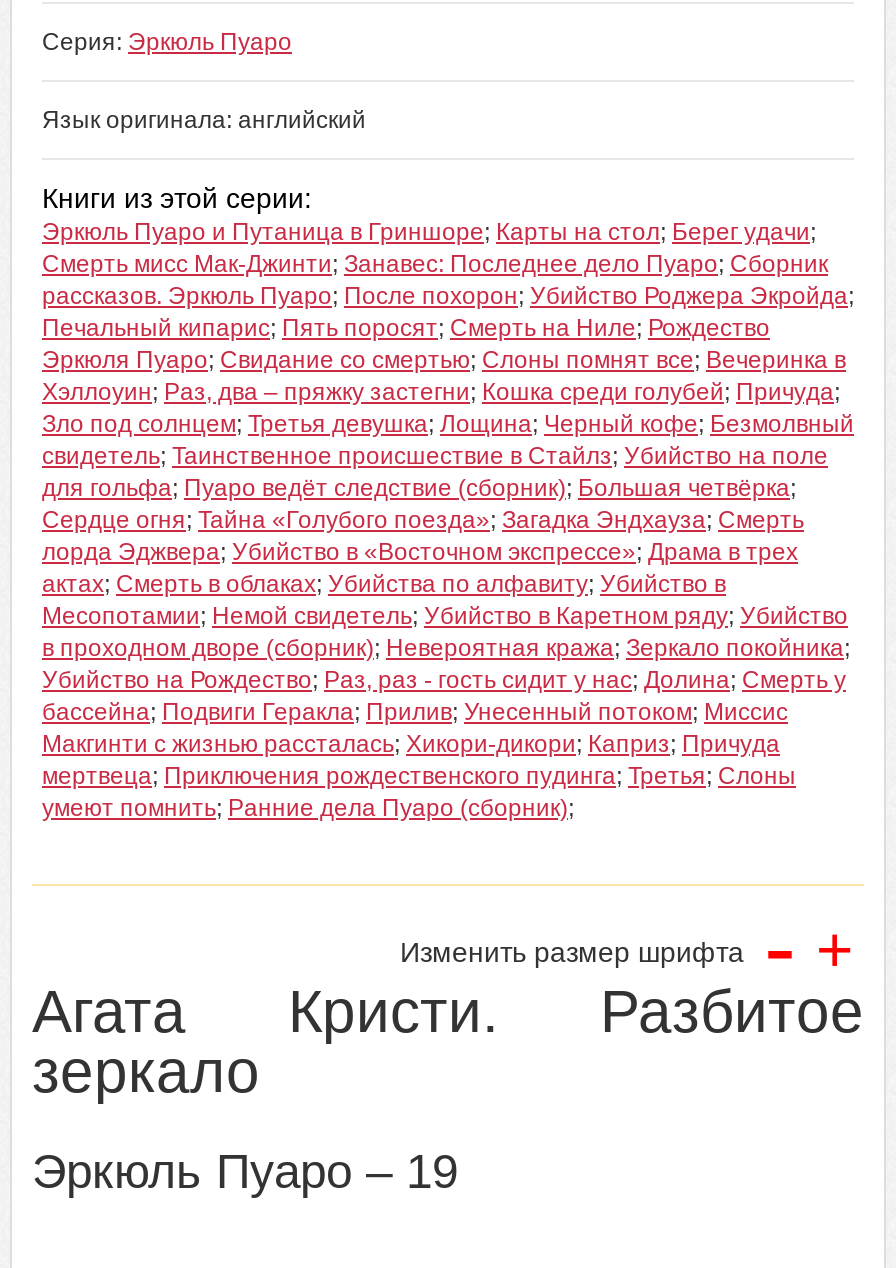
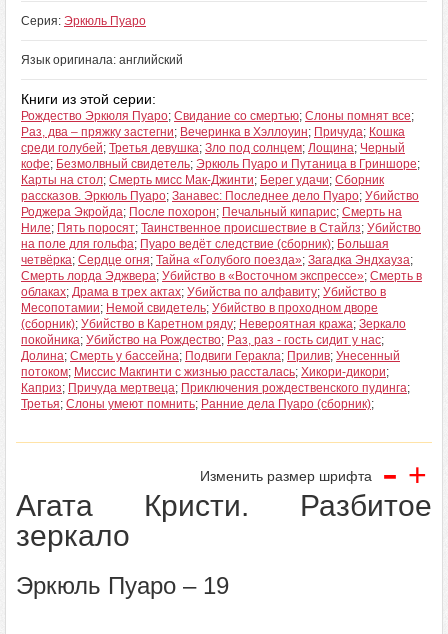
- Эркюль Пуаро и Путаница в Гриншоре; Карты на стол; Берег удачи;
- Смерть мисс Мак-Джинти; Занавес: Последнее дело Пуаро; Сборник
- рассказов. Эркюль Пуаро; После похорон; Убийство Роджера Экройда;
- Печальный кипарис; Пять поросят; Смерть на Ниле; Рождество
- Эркюля Пуаро; Свидание со смертью; Слоны помнят все; Вечеринка в
- Хэллоуин; Раз, два – пряжку застегни; Кошка среди голубей; Причуда;
- Зло под солнцем; Третья девушка; Лощина; Черный кофе; Безмолвный
- свидетель; Таинственное происшествие в Стайлз; Убийство на поле
- для гольфа; Пуаро ведёт следствие (сборник); Большая четвёрка;
- Сердце огня; Тайна «Голубого поезда»; Загадка Эндхауза; Смерть
- лорда Эджвера; Убийство в «Восточном экспрессе»; Драма в трех
- актах; Смерть в облаках; Убийства по алфавиту; Убийство в
- Месопотамии; Немой свидетель; Убийство в Каретном ряду; Убийство
- в проходном дворе (сборник); Невероятная кража; Зеркало покойника;
- Убийство на Рождество; Раз, раз - гость сидит у нас; Долина; Смерть у
- бассейна; Подвиги Геракла; Прилив; Унесенный потоком; Миссис
- Макгинти с жизнью рассталась; Хикори-дикори; Каприз; Причуда
- мертвеца; Приключения рождественского пудинга; Третья; Слоны
- умеют помнить; Ранние дела Пуаро (сборник);
+ Рождество Эркюля Пуаро; Свидание со смертью; Слоны помнят все;
+ Раз, два – пряжку застегни; Вечеринка в Хэллоуин; Причуда; Кошка
+ среди голубей; Третья девушка; Зло под солнцем; Лощина; Черный
+ кофе; Безмолвный свидетель; Эркюль Пуаро и Путаница в Гриншоре;
+ Карты на стол; Смерть мисс Мак-Джинти; Берег удачи; Сборник
+ рассказов. Эркюль Пуаро; Занавес: Последнее дело Пуаро; Убийство
+ Роджера Экройда; После похорон; Печальный кипарис; Смерть на
+ Ниле; Пять поросят; Таинственное происшествие в Стайлз; Убийство
+ на поле для гольфа; Пуаро ведёт следствие (сборник); Большая
+ четвёрка; Сердце огня; Тайна «Голубого поезда»; Загадка Эндхауза;
+ Смерть лорда Эджвера; Убийство в «Восточном экспрессе»; Смерть в
+ облаках; Драма в трех актах; Убийства по алфавиту; Убийство в
+ Месопотамии; Немой свидетель; Убийство в проходном дворе
+ (сборник); Убийство в Каретном ряду; Невероятная кража; Зеркало
+ покойника; Убийство на Рождество; Раз, раз - гость сидит у нас;
+ Долина; Смерть у бассейна; Подвиги Геракла; Прилив; Унесенный
+ потоком; Миссис Макгинти с жизнью рассталась; Хикори-дикори;
+ Каприз; Причуда мертвеца; Приключения рождественского пудинга;
+ Третья; Слоны умеют помнить; Ранние дела Пуаро (сборник);
